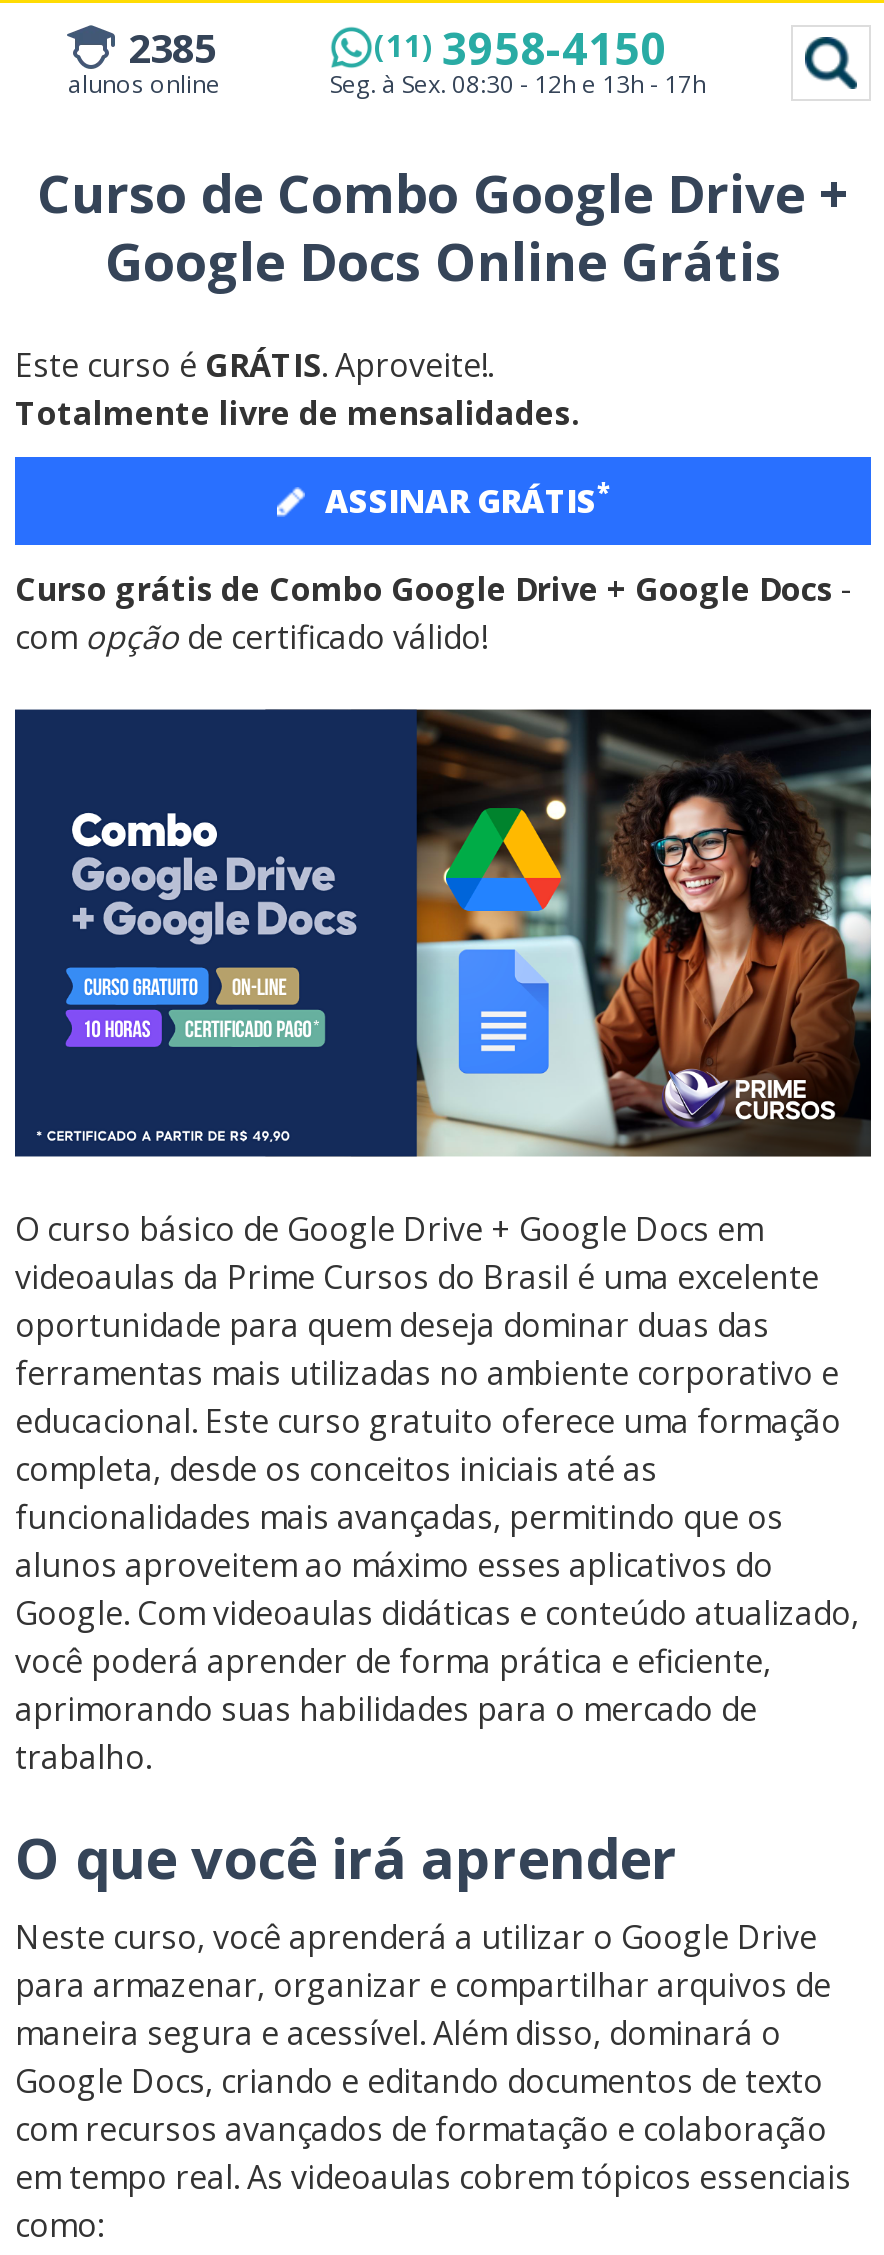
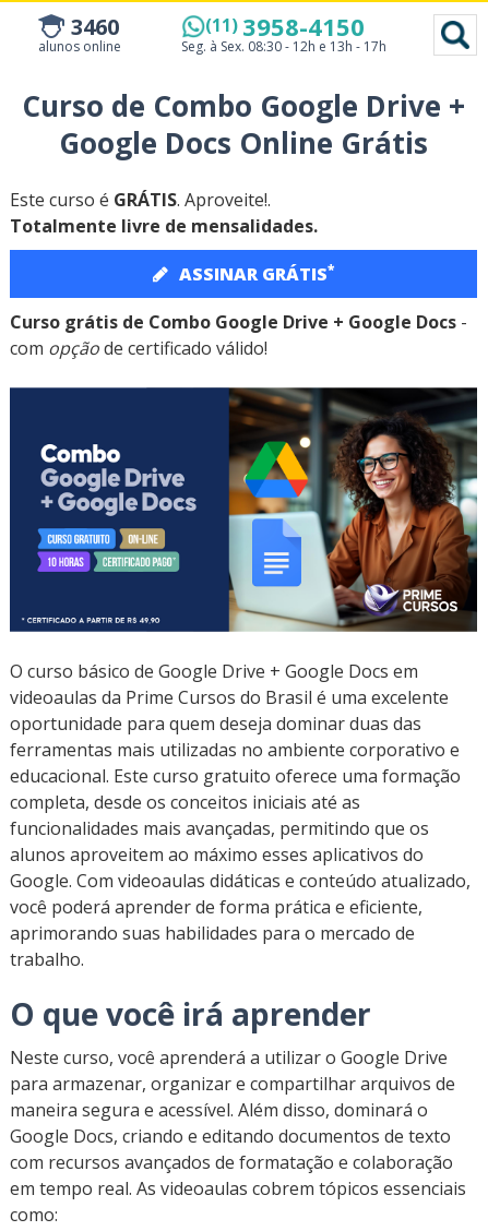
- 2385
+ 3460
